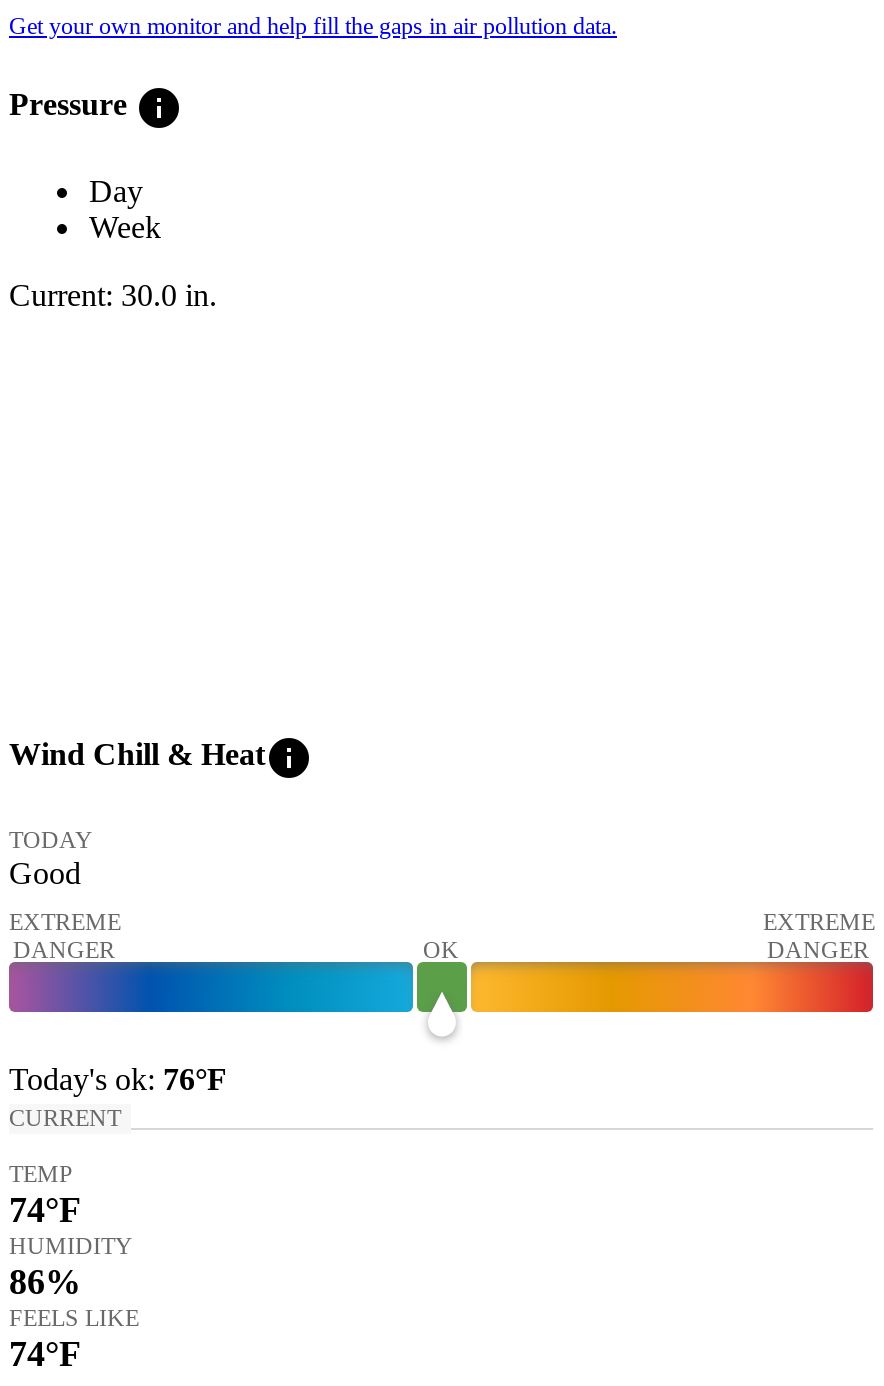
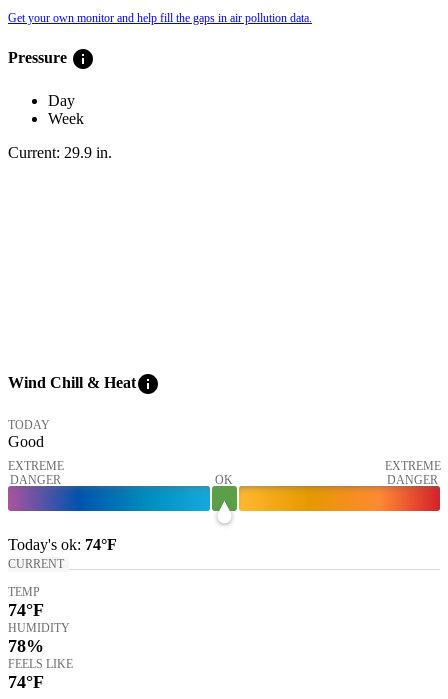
- Current: 30.0 in.
+ Current: 29.9 in.

- Today's ok: 76°F
+ Today's ok: 74°F

- 86%
+ 78%
